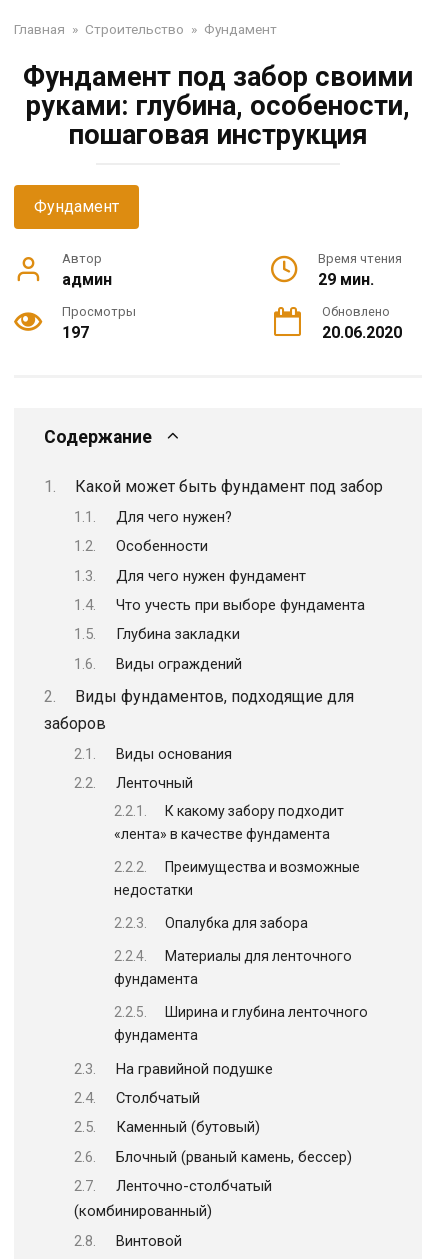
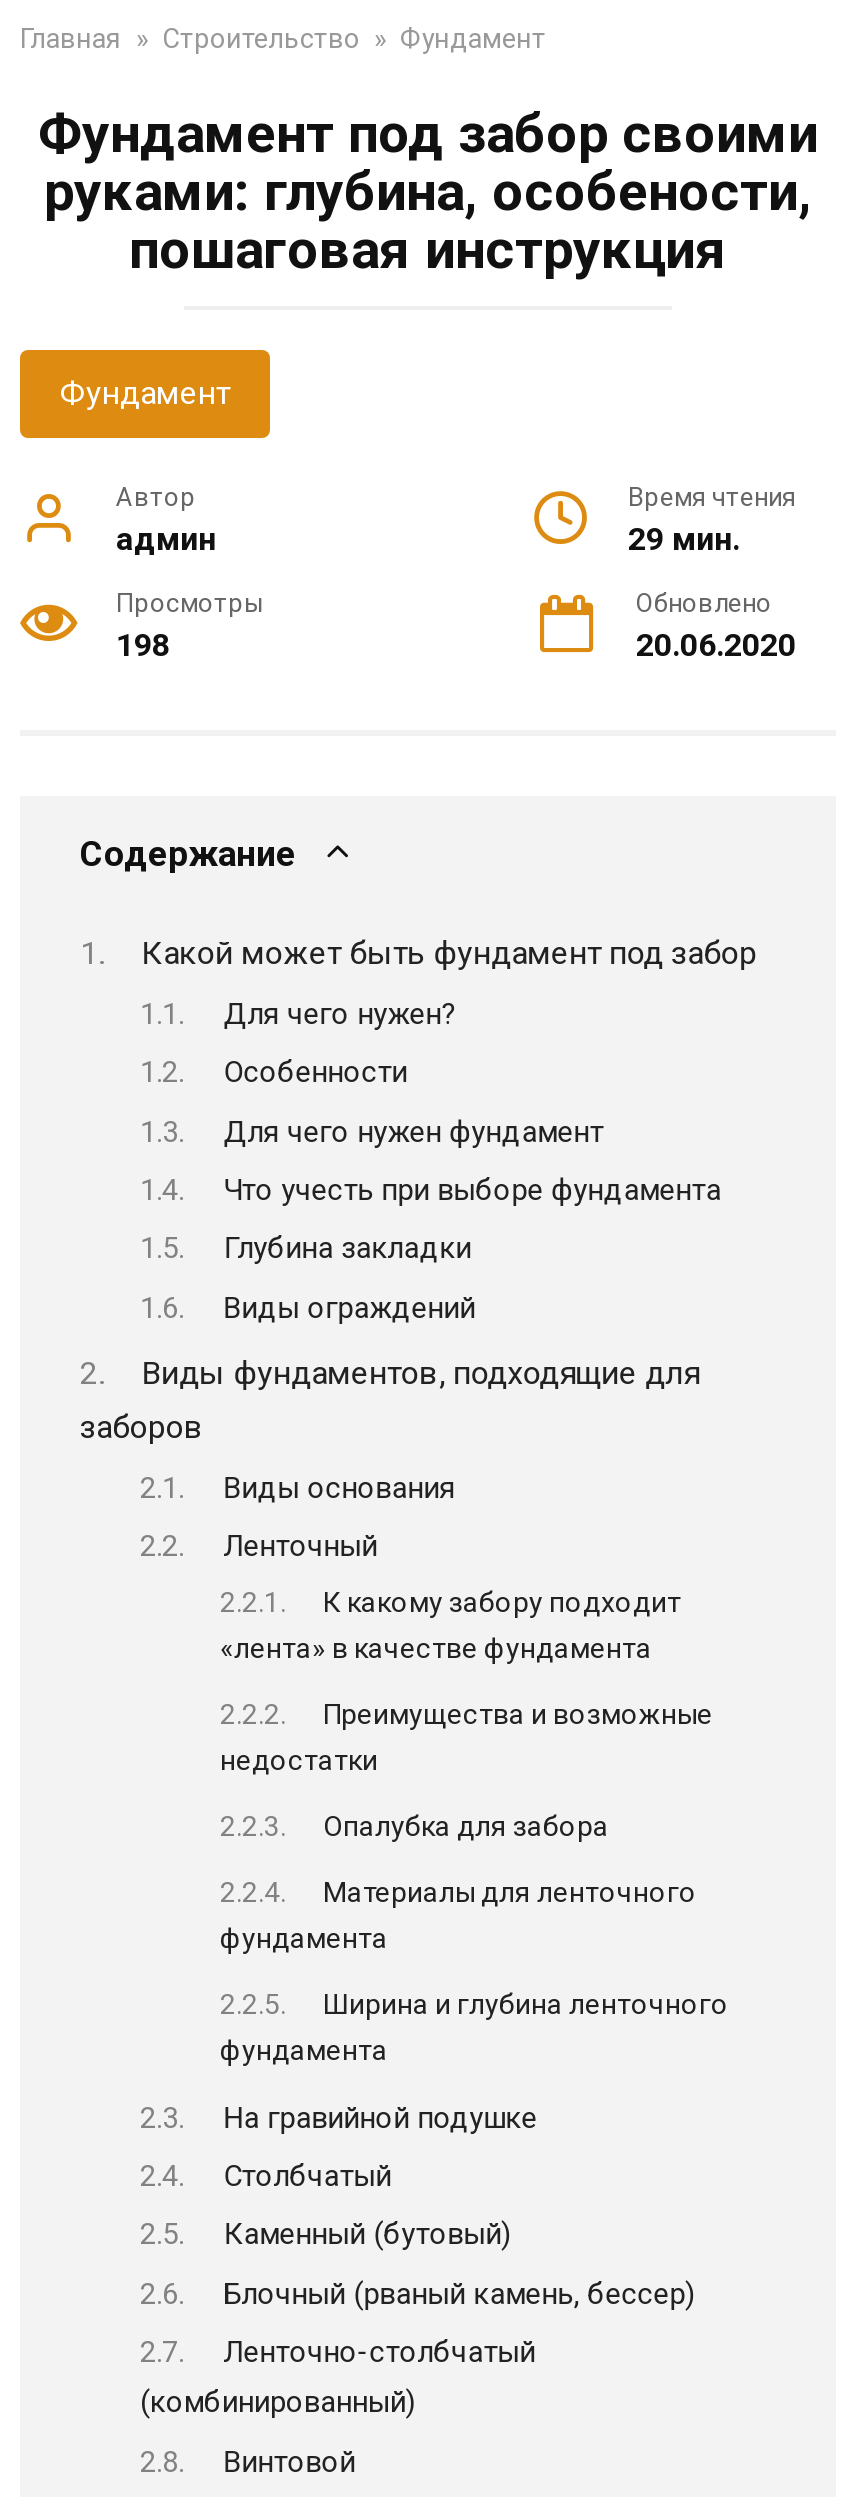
- 197
+ 198
